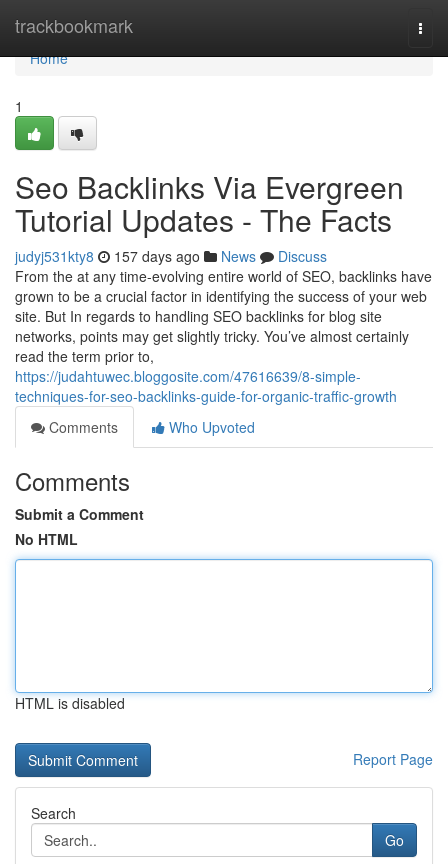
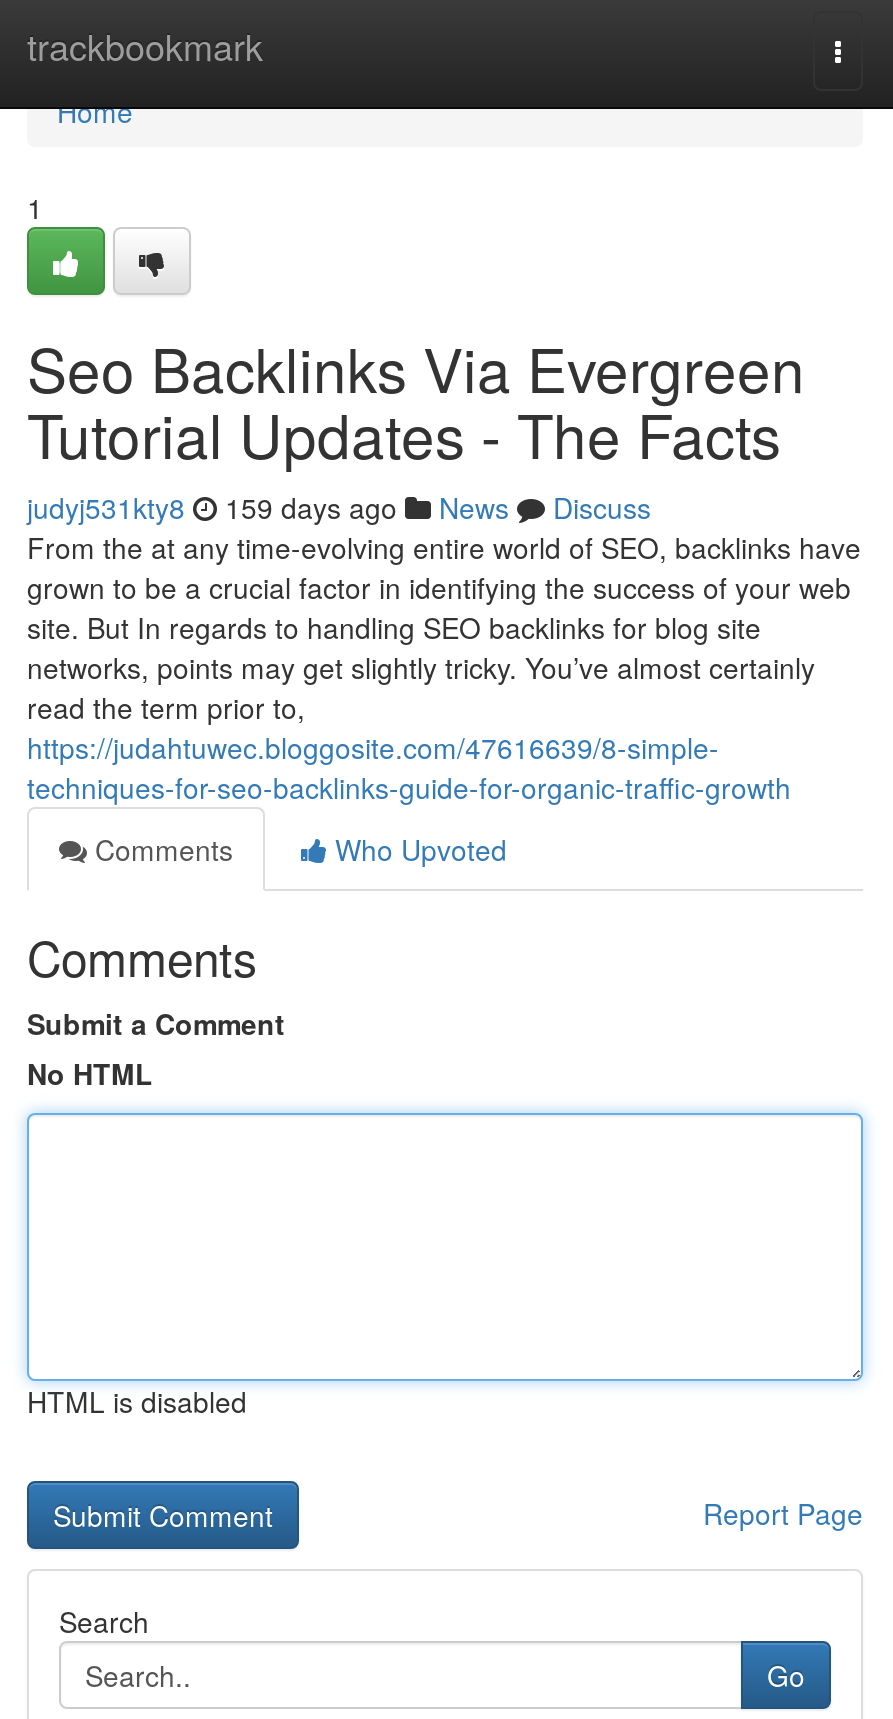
- judyj531kty8 157 days ago News Discuss
+ judyj531kty8 159 days ago News Discuss
